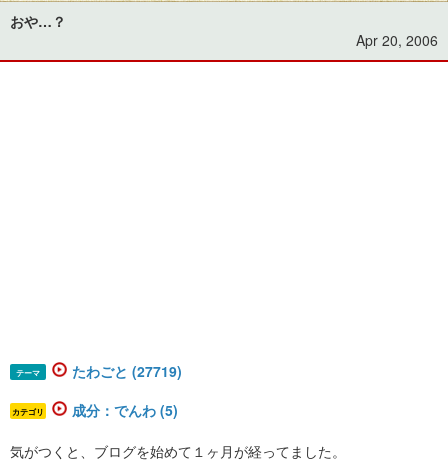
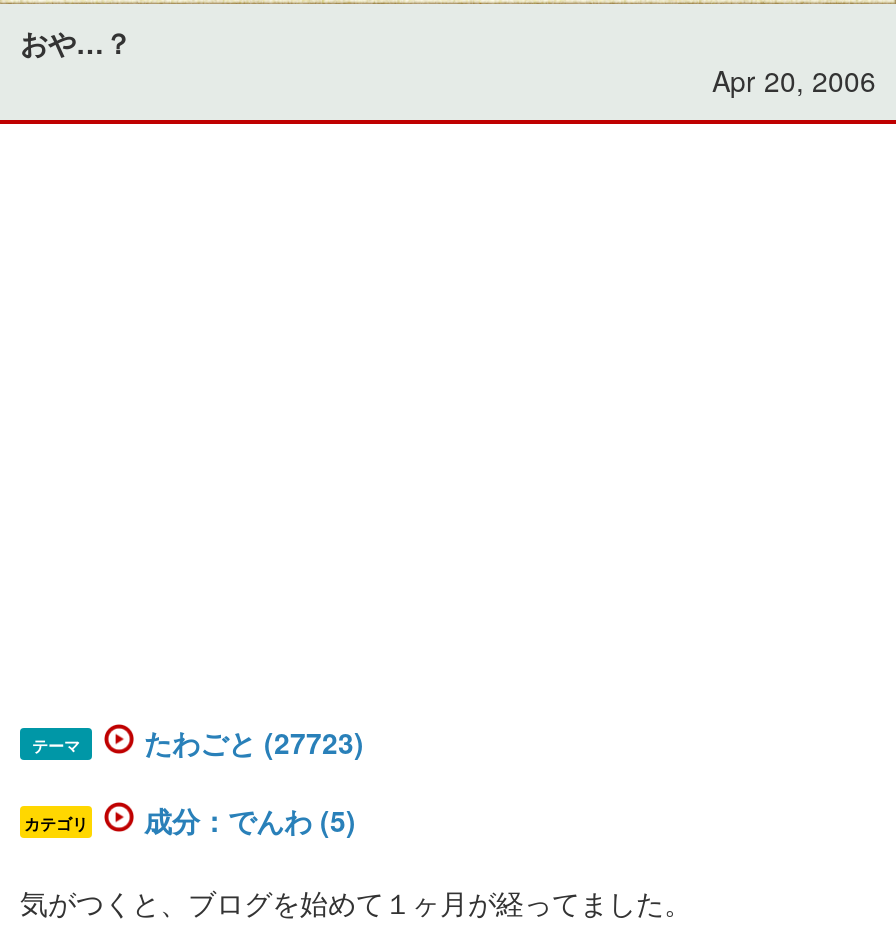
- たわごと (27719)
+ たわごと (27723)
